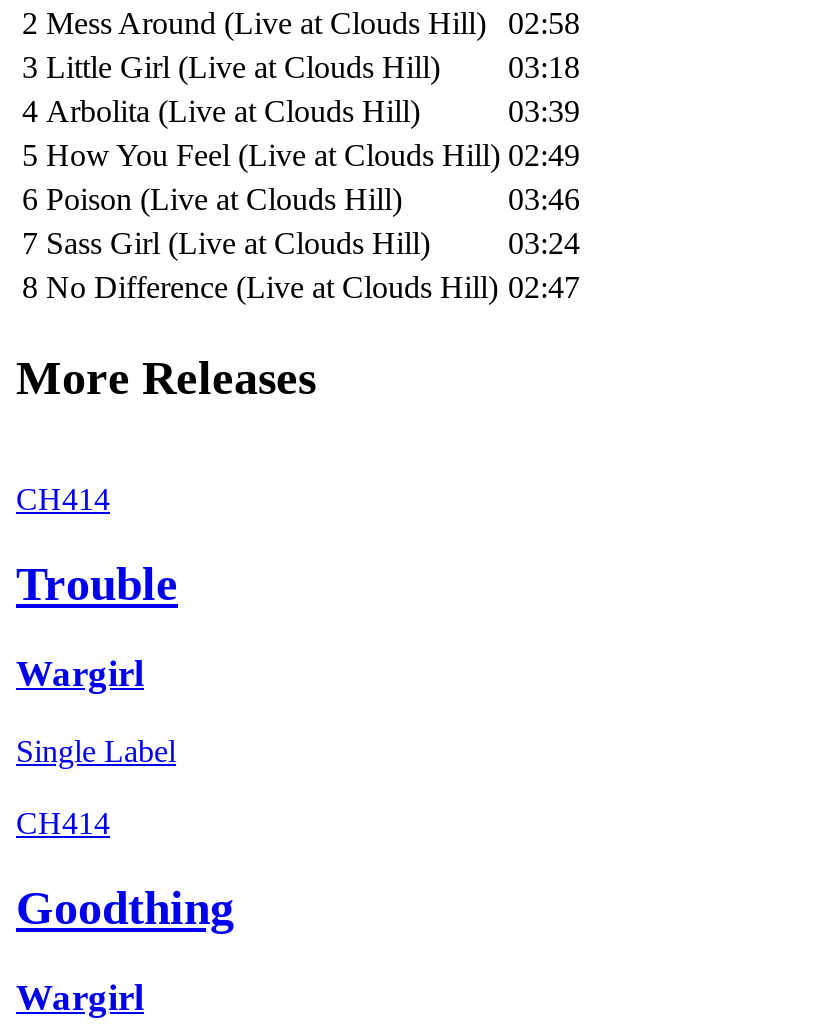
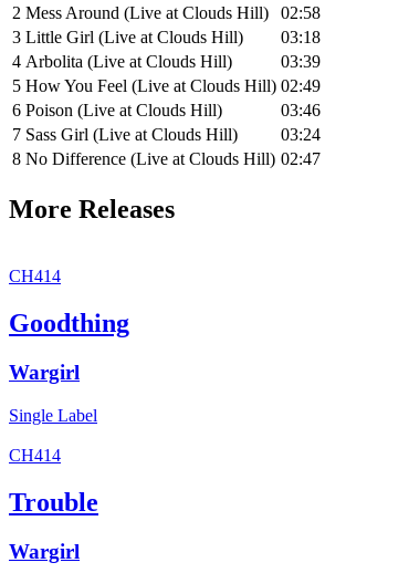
moved down: Trouble

moved up: Goodthing
